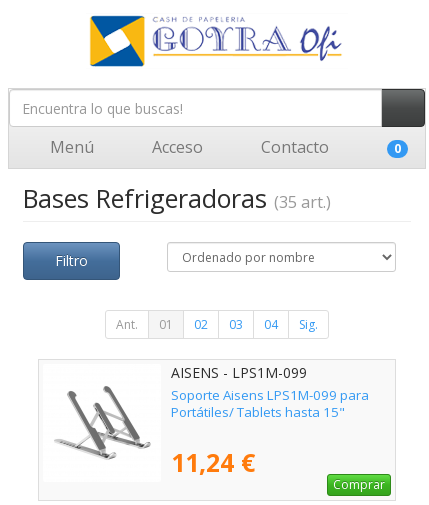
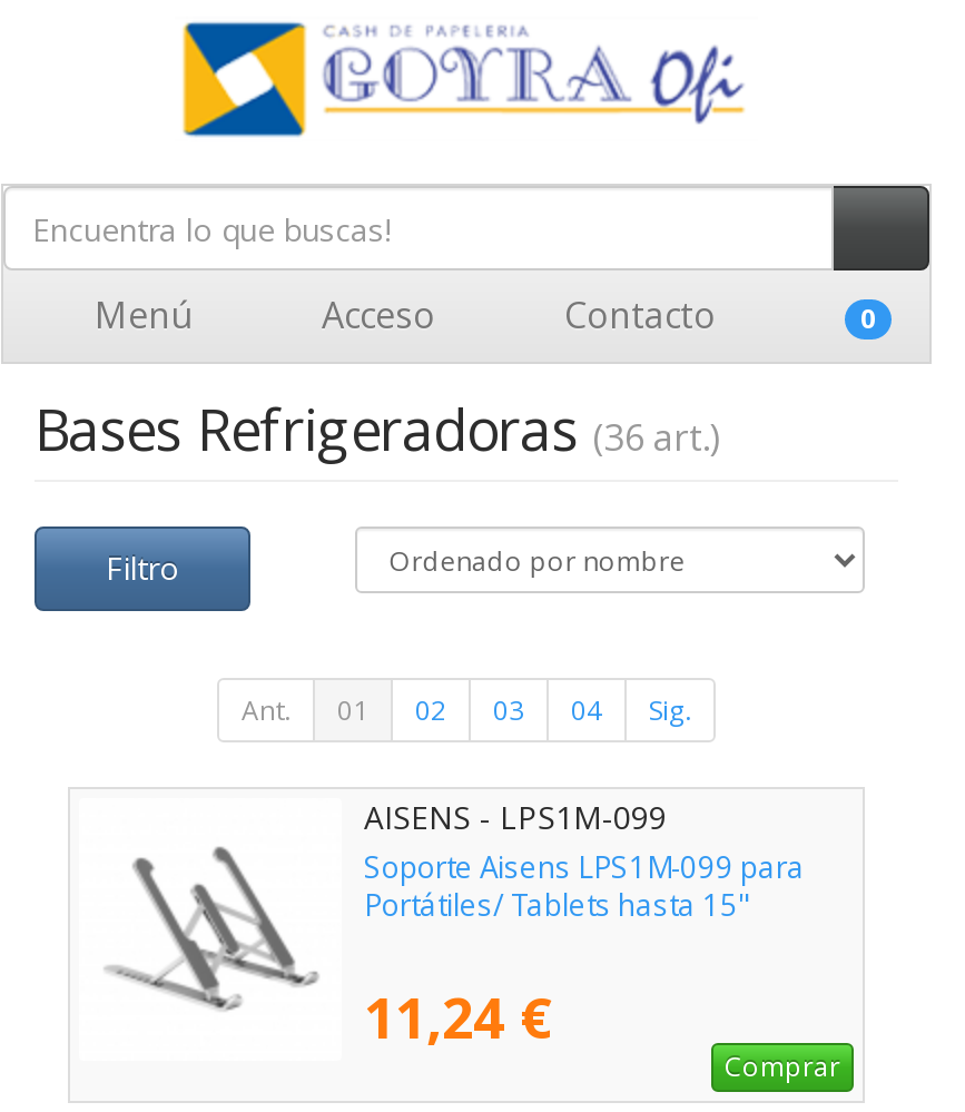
- Bases Refrigeradoras (35 art.)
+ Bases Refrigeradoras (36 art.)
